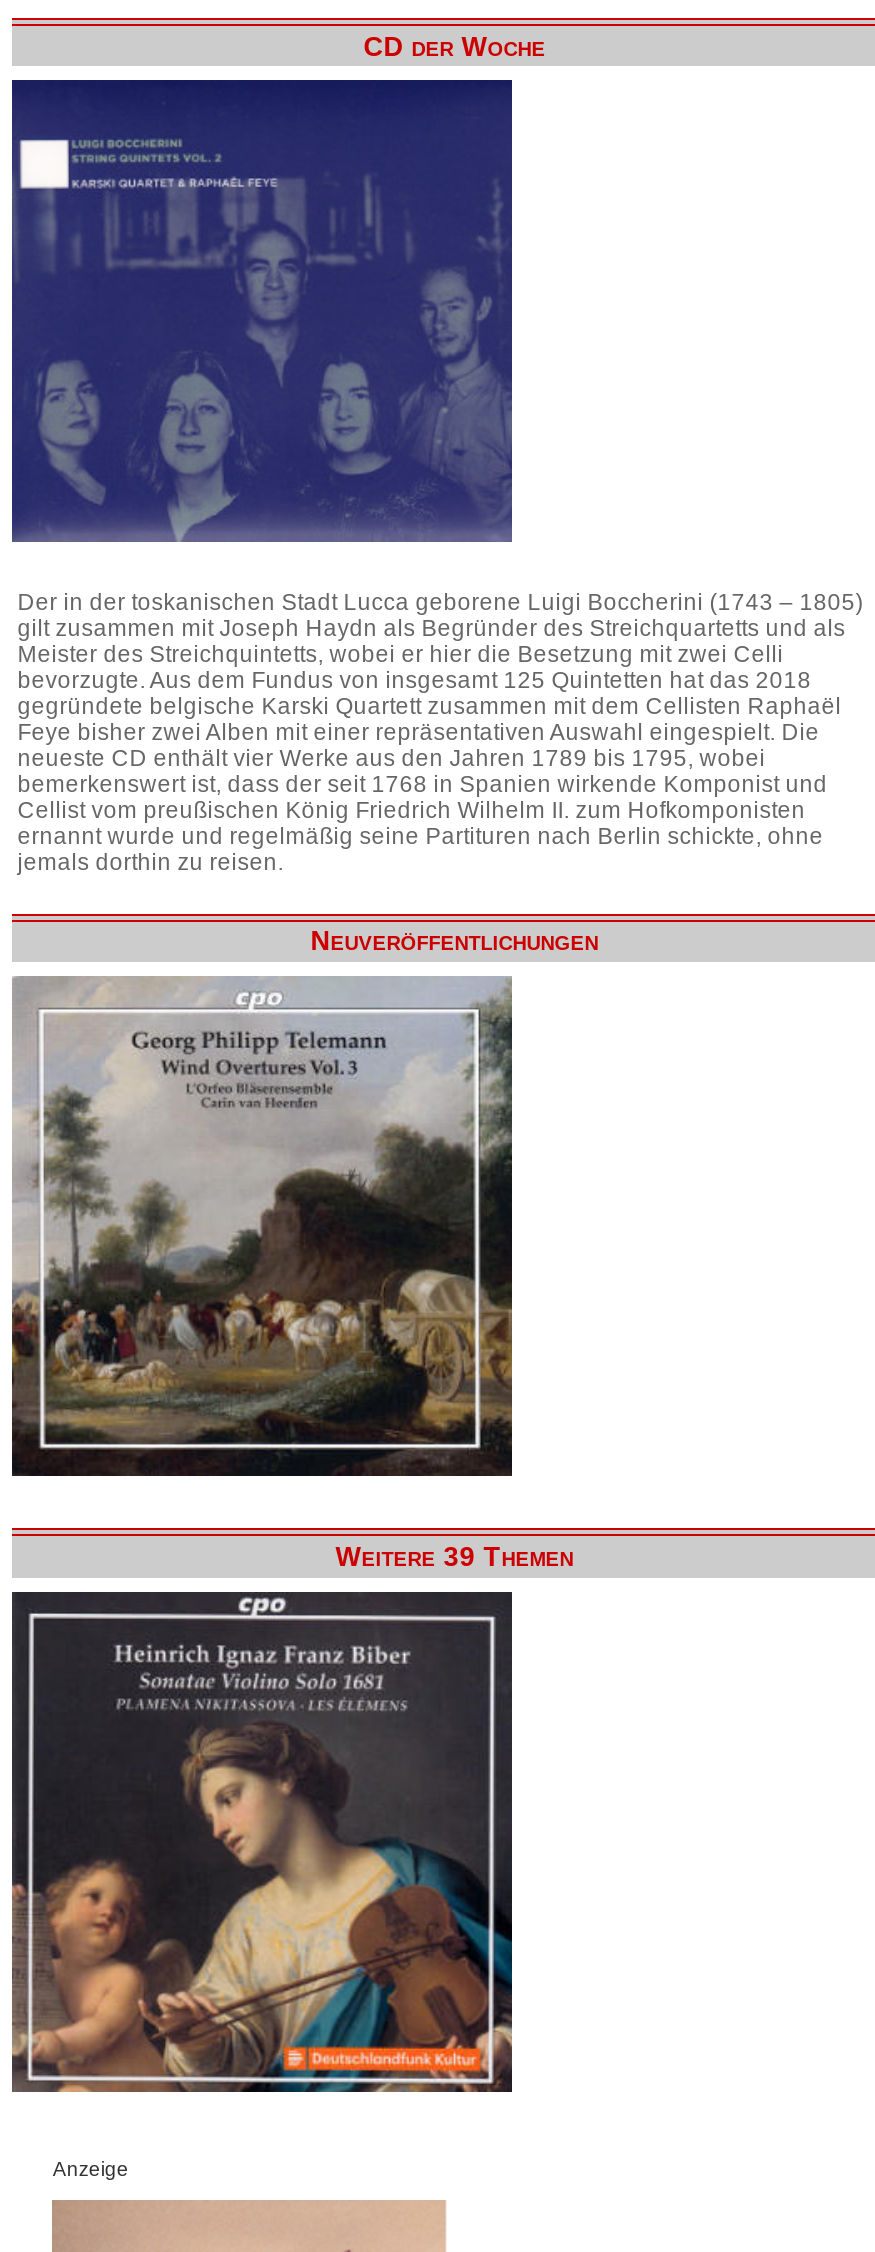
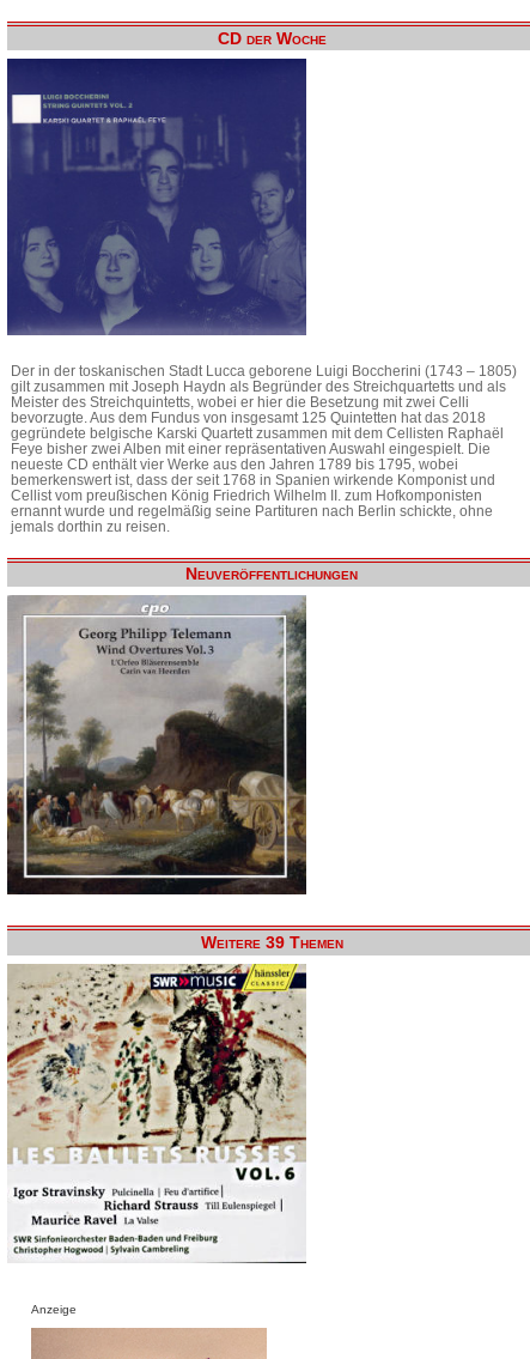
- [image]
+ [image]
